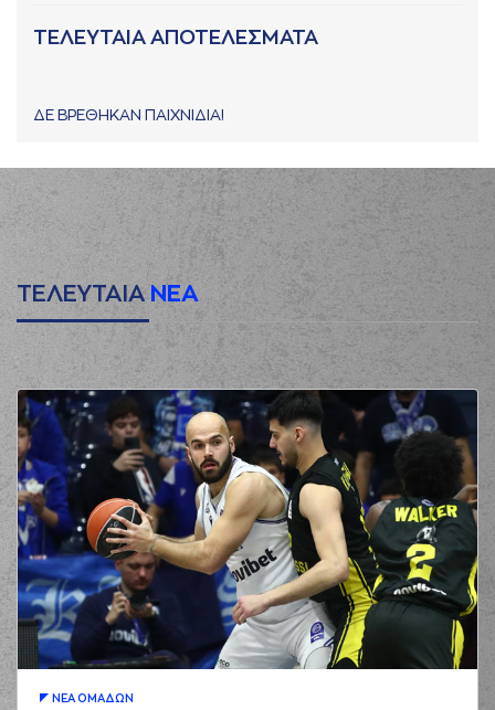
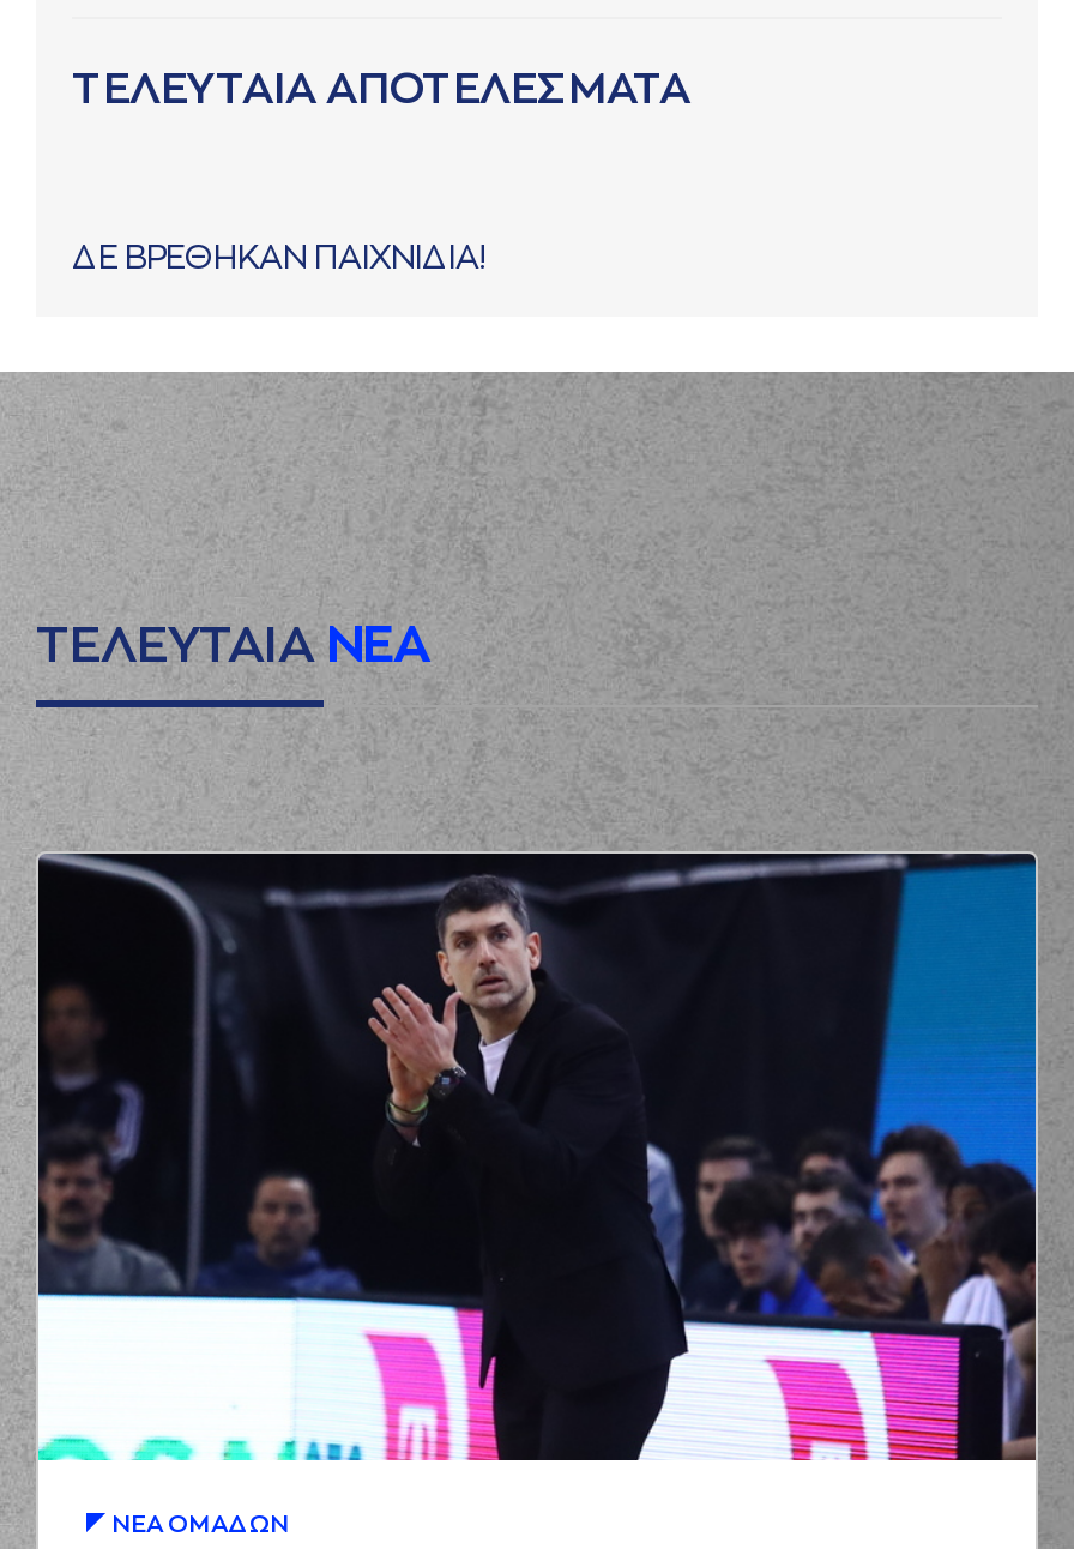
- [image]
+ [image]
